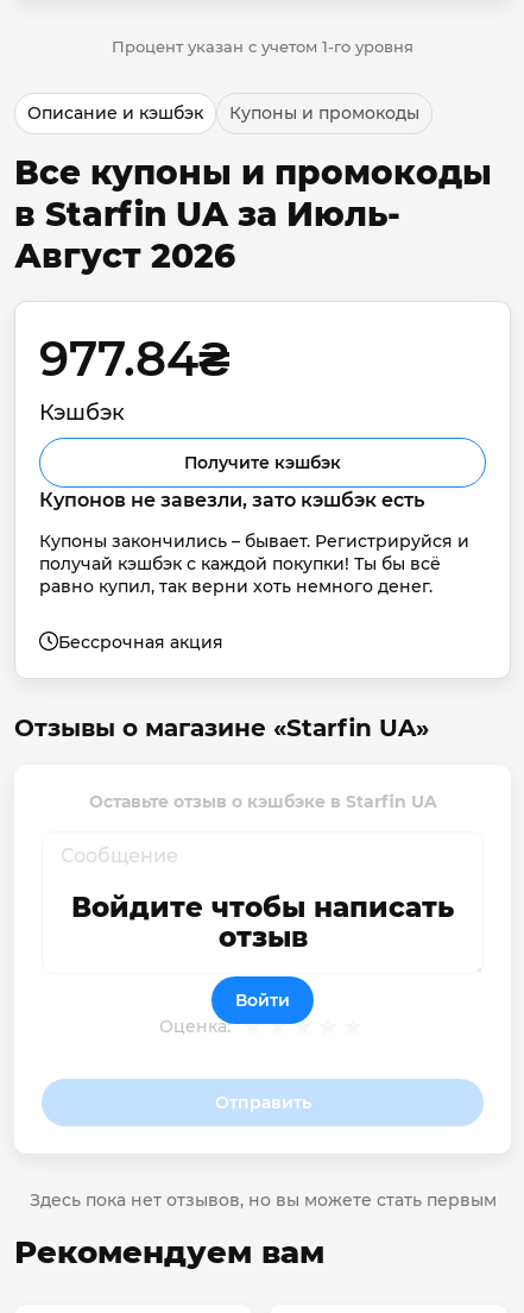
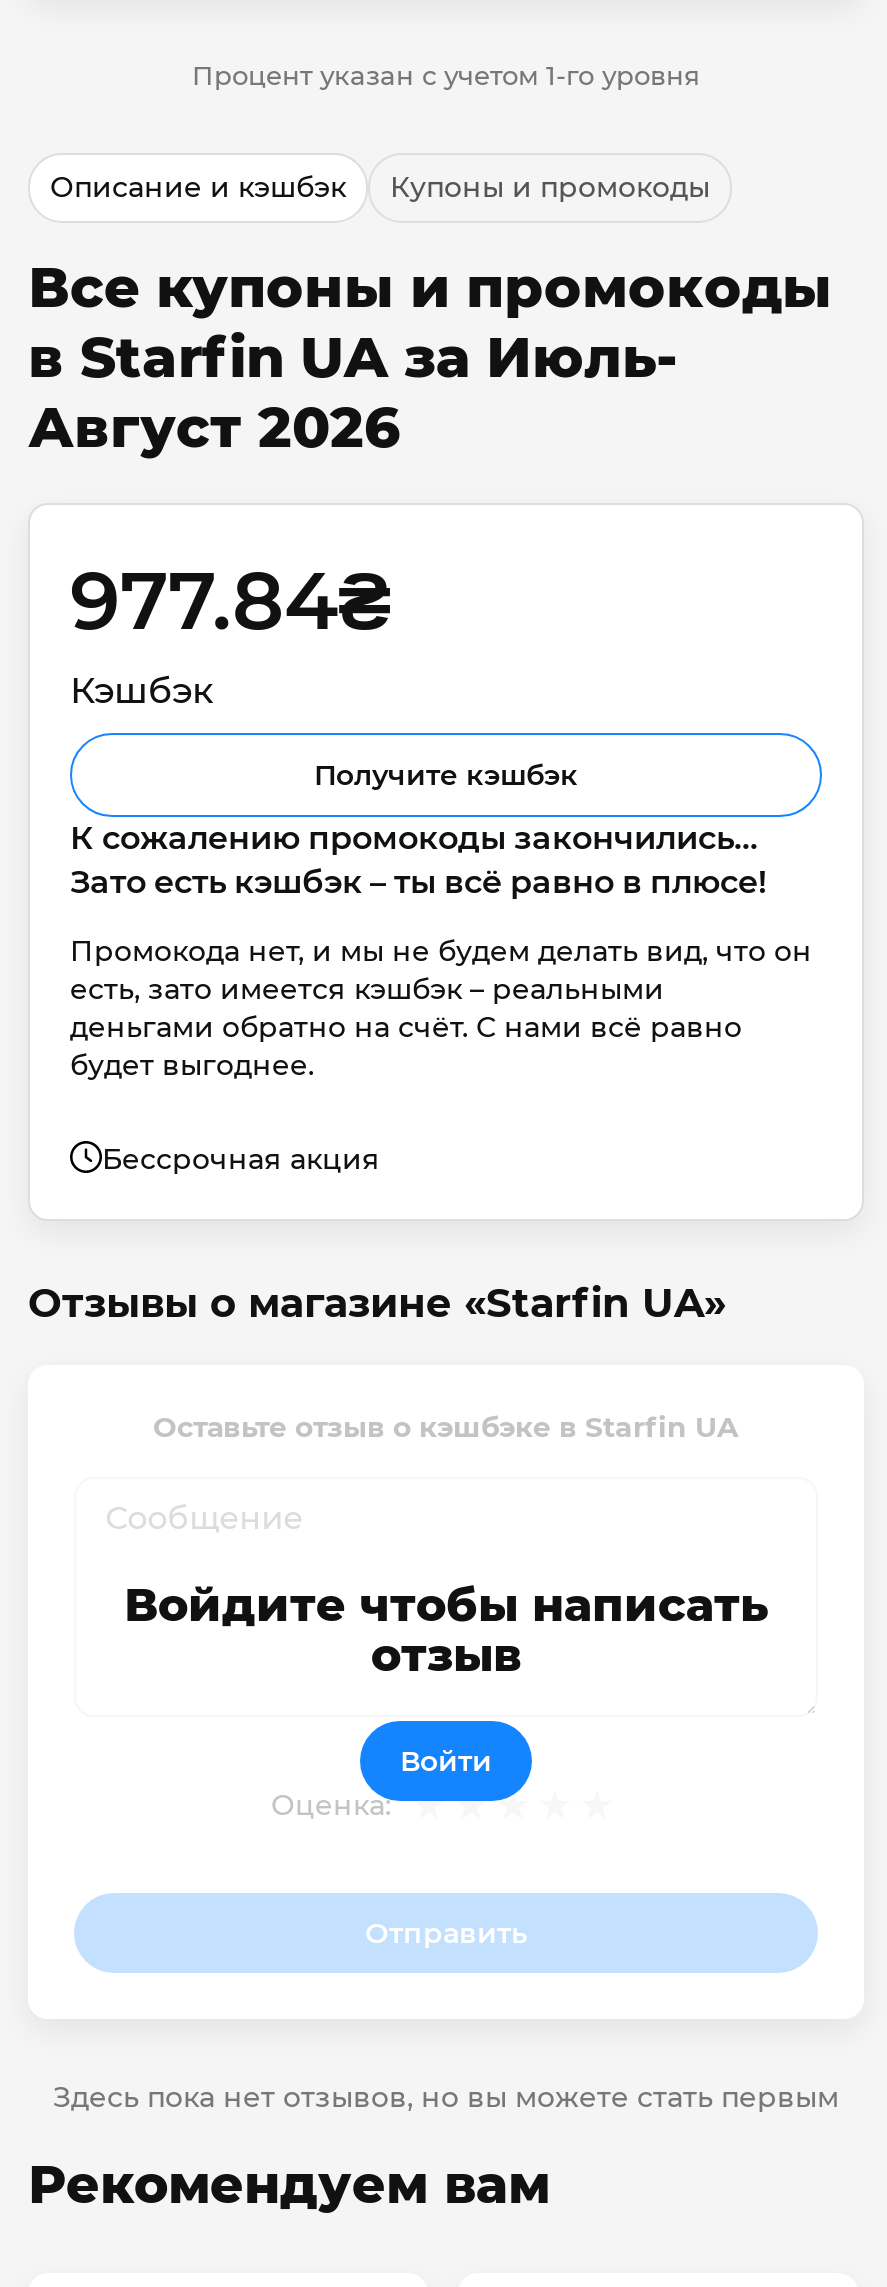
- Купонов не завезли, зато кэшбэк есть
+ К сожалению промокоды закончились...
+ Зато есть кэшбэк – ты всё равно в плюсе!

- Купоны закончились – бывает. Регистрируйся и
- получай кэшбэк с каждой покупки! Ты бы всё
- равно купил, так верни хоть немного денег.
+ Промокода нет, и мы не будем делать вид, что он
+ есть, зато имеется кэшбэк – реальными
+ деньгами обратно на счёт. С нами всё равно
+ будет выгоднее.
